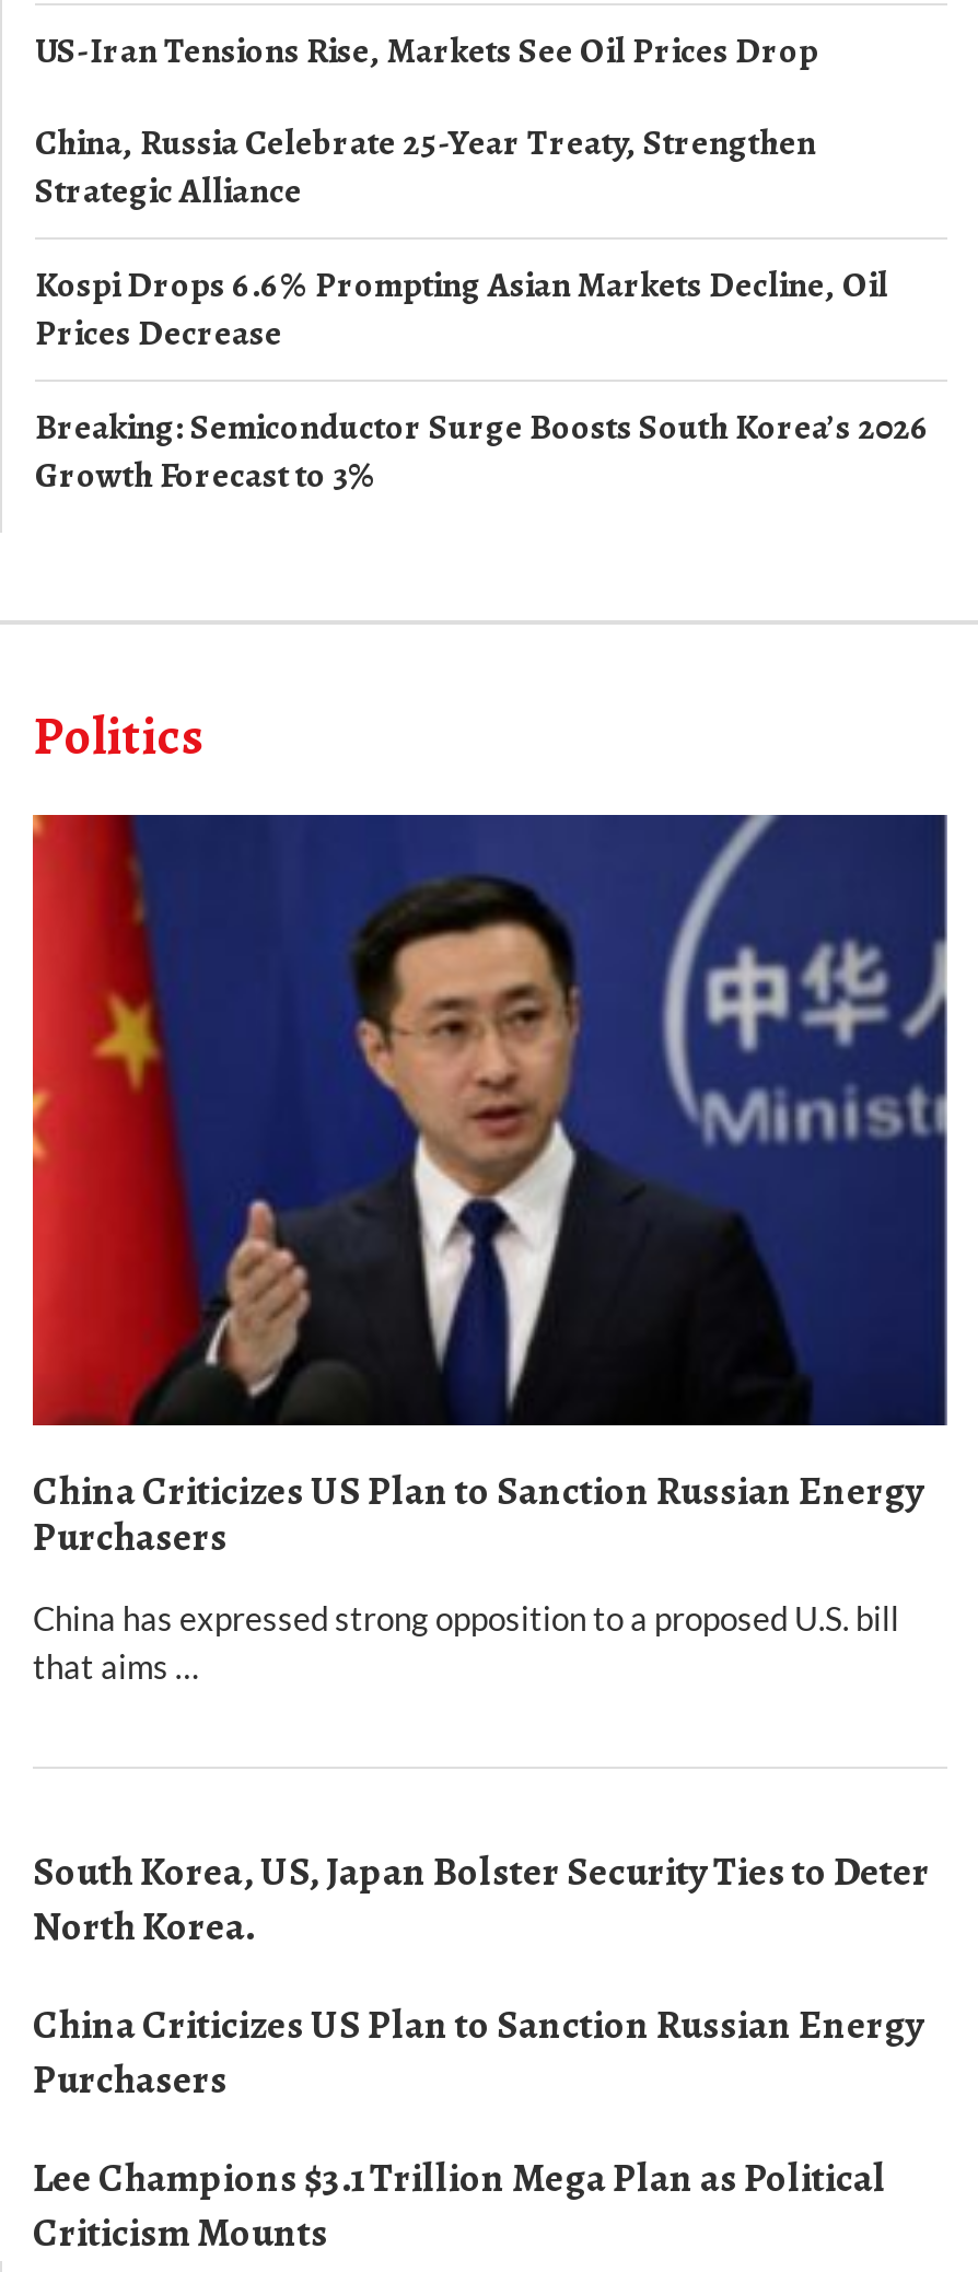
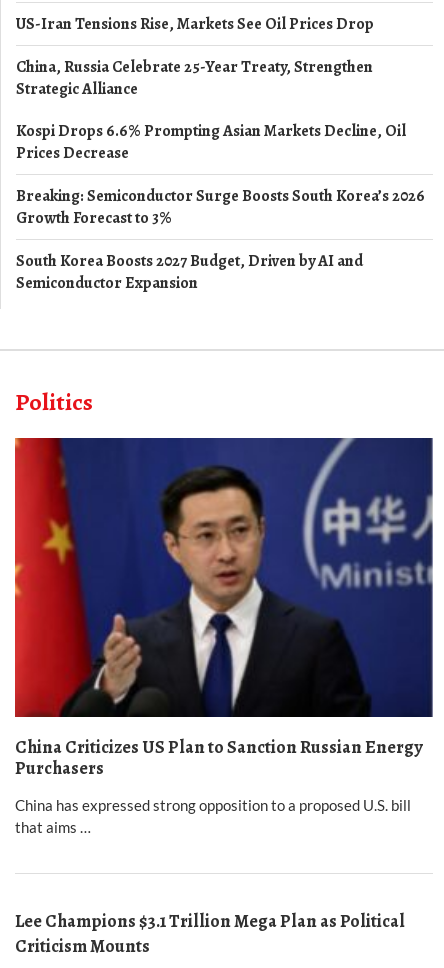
+ South Korea Boosts 2027 Budget, Driven by AI and
+ Semiconductor Expansion

moved down: [image] | Politics | China Criticizes US Plan to Sanction Russian Energy | Purchasers | China has expressed strong opposition to a proposed U.S. bill | that aims …

- South Korea, US, Japan Bolster Security Ties to Deter
- North Korea.
- China Criticizes US Plan to Sanction Russian Energy
- Purchasers
